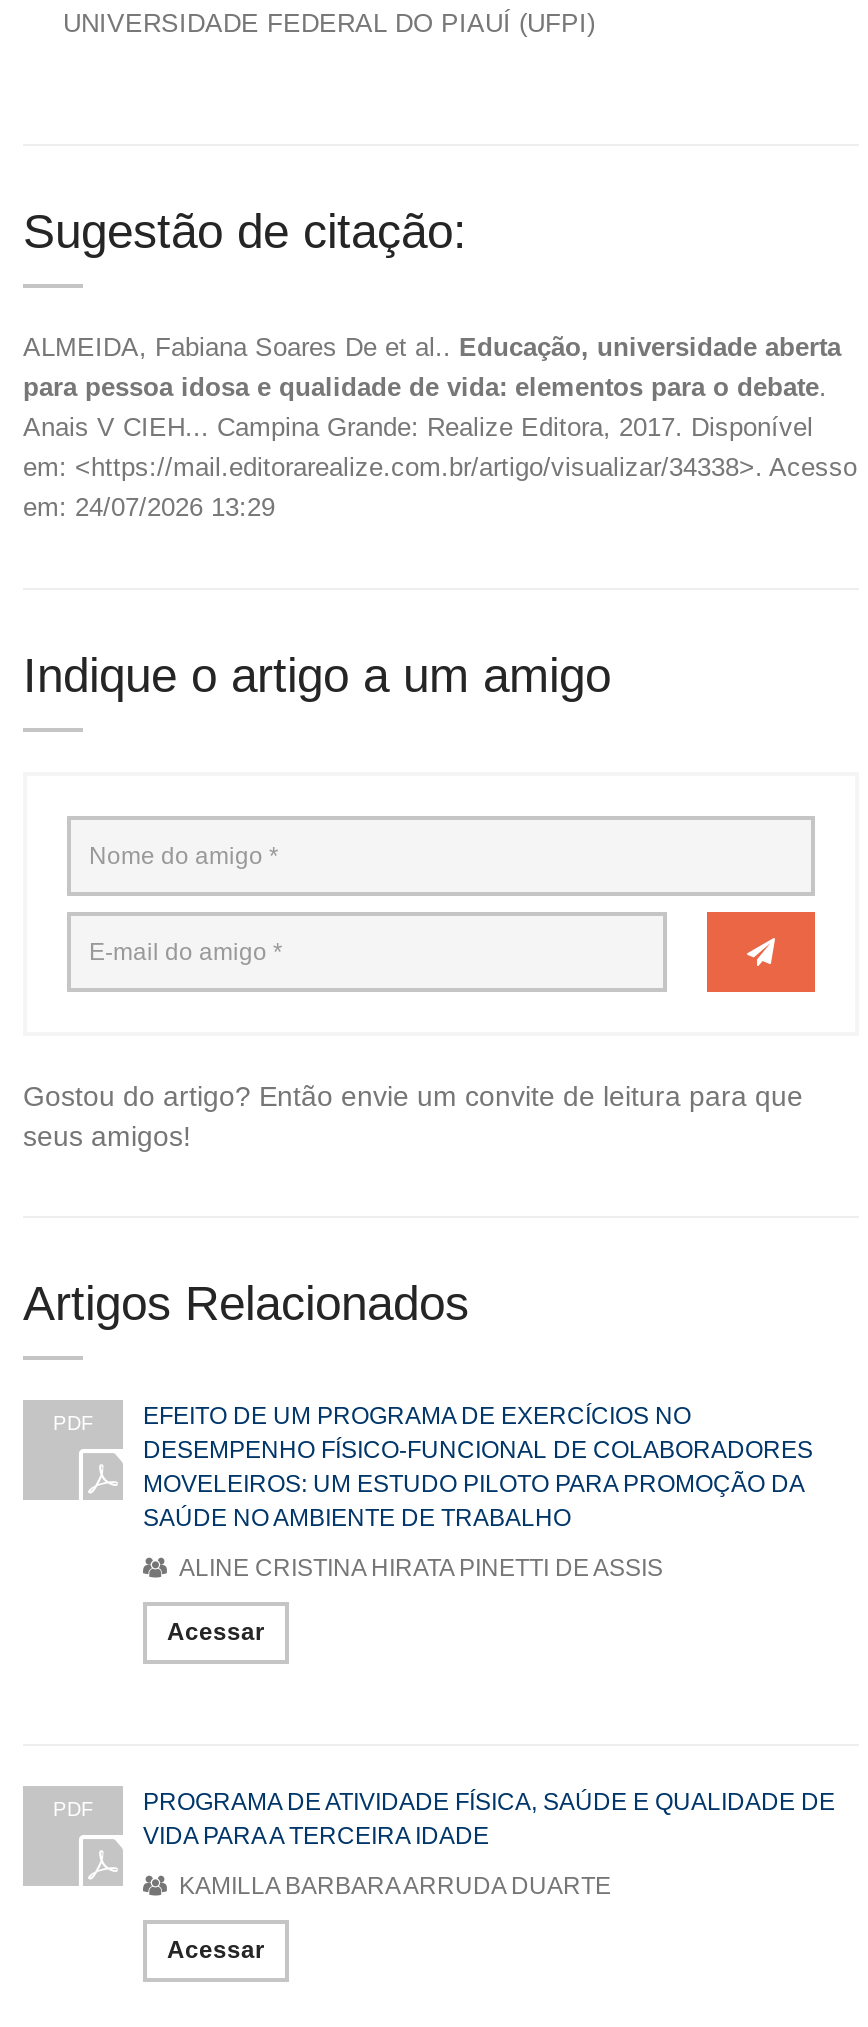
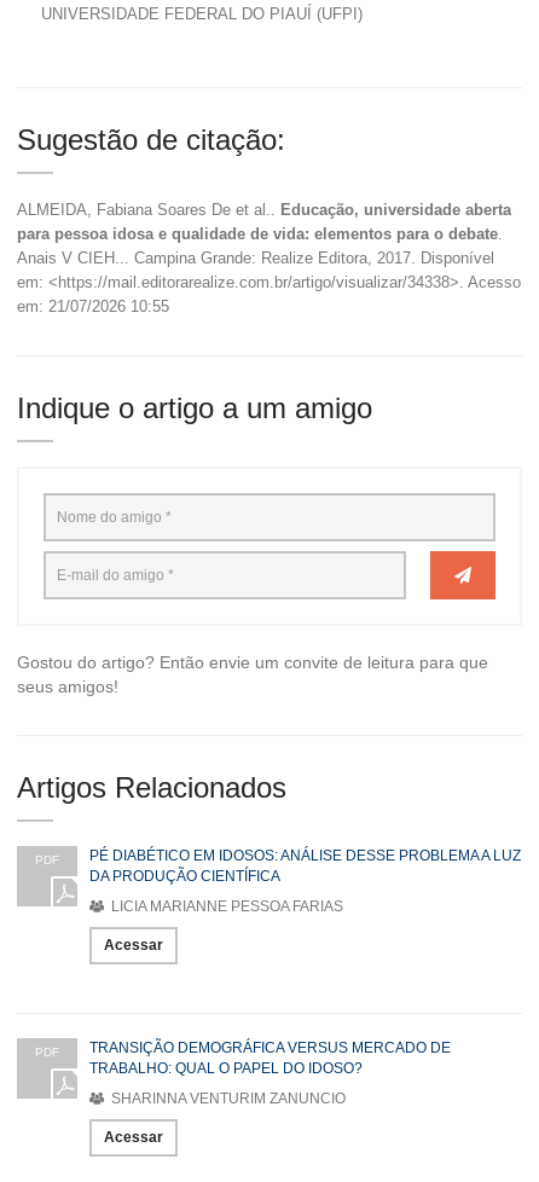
- em: 24/07/2026 13:29
+ em: 21/07/2026 10:55

- EFEITO DE UM PROGRAMA DE EXERCÍCIOS NO
- DESEMPENHO FÍSICO-FUNCIONAL DE COLABORADORES
- MOVELEIROS: UM ESTUDO PILOTO PARA PROMOÇÃO DA
- SAÚDE NO AMBIENTE DE TRABALHO
+ PÉ DIABÉTICO EM IDOSOS: ANÁLISE DESSE PROBLEMA A LUZ
+ DA PRODUÇÃO CIENTÍFICA

- ALINE CRISTINA HIRATA PINETTI DE ASSIS
+ LICIA MARIANNE PESSOA FARIAS

- PROGRAMA DE ATIVIDADE FÍSICA, SAÚDE E QUALIDADE DE
- VIDA PARA A TERCEIRA IDADE
+ TRANSIÇÃO DEMOGRÁFICA VERSUS MERCADO DE
+ TRABALHO: QUAL O PAPEL DO IDOSO?

- KAMILLA BARBARA ARRUDA DUARTE
+ SHARINNA VENTURIM ZANUNCIO
